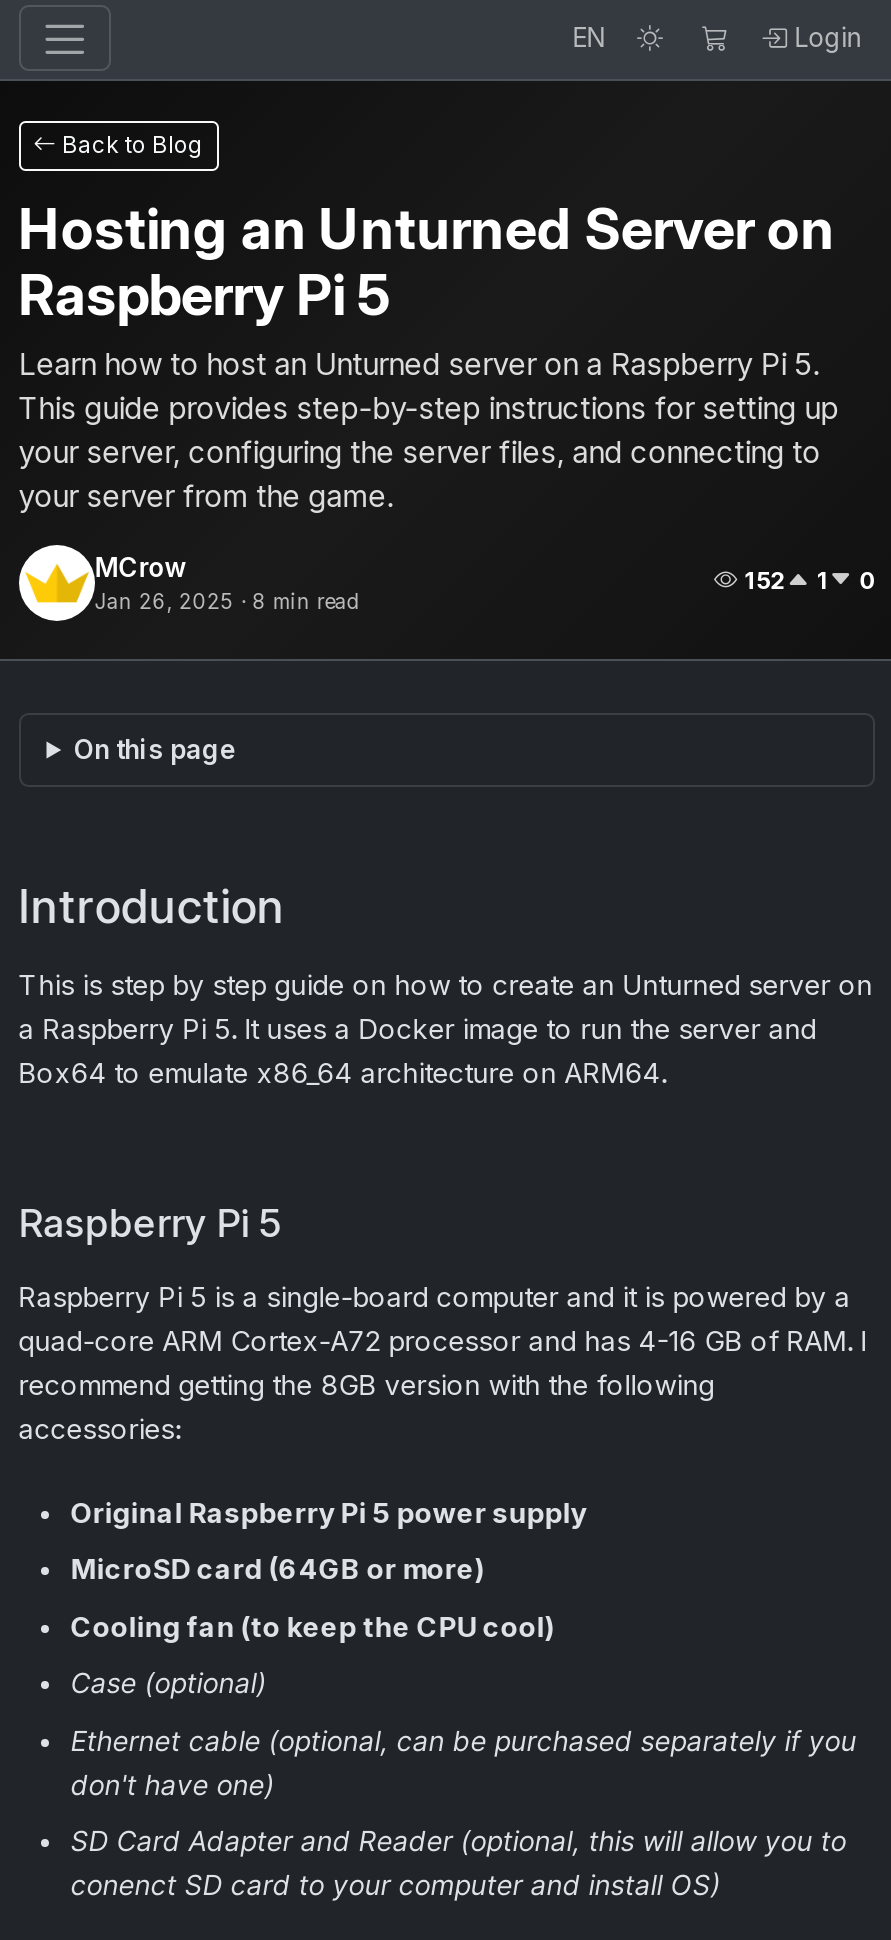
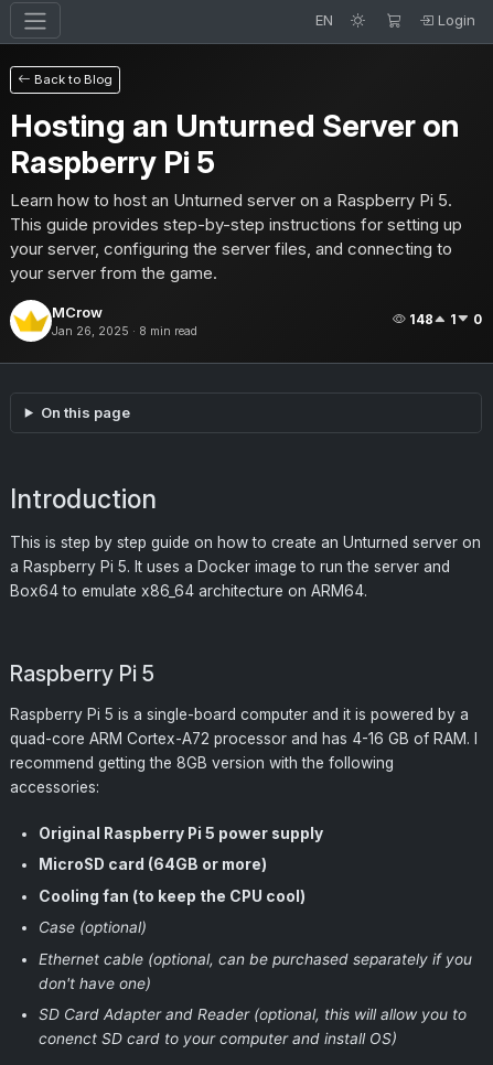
- 152 1 0
+ 148 1 0
